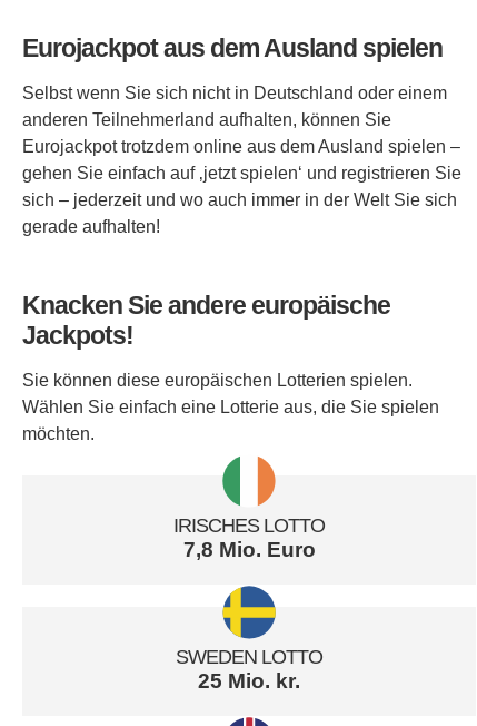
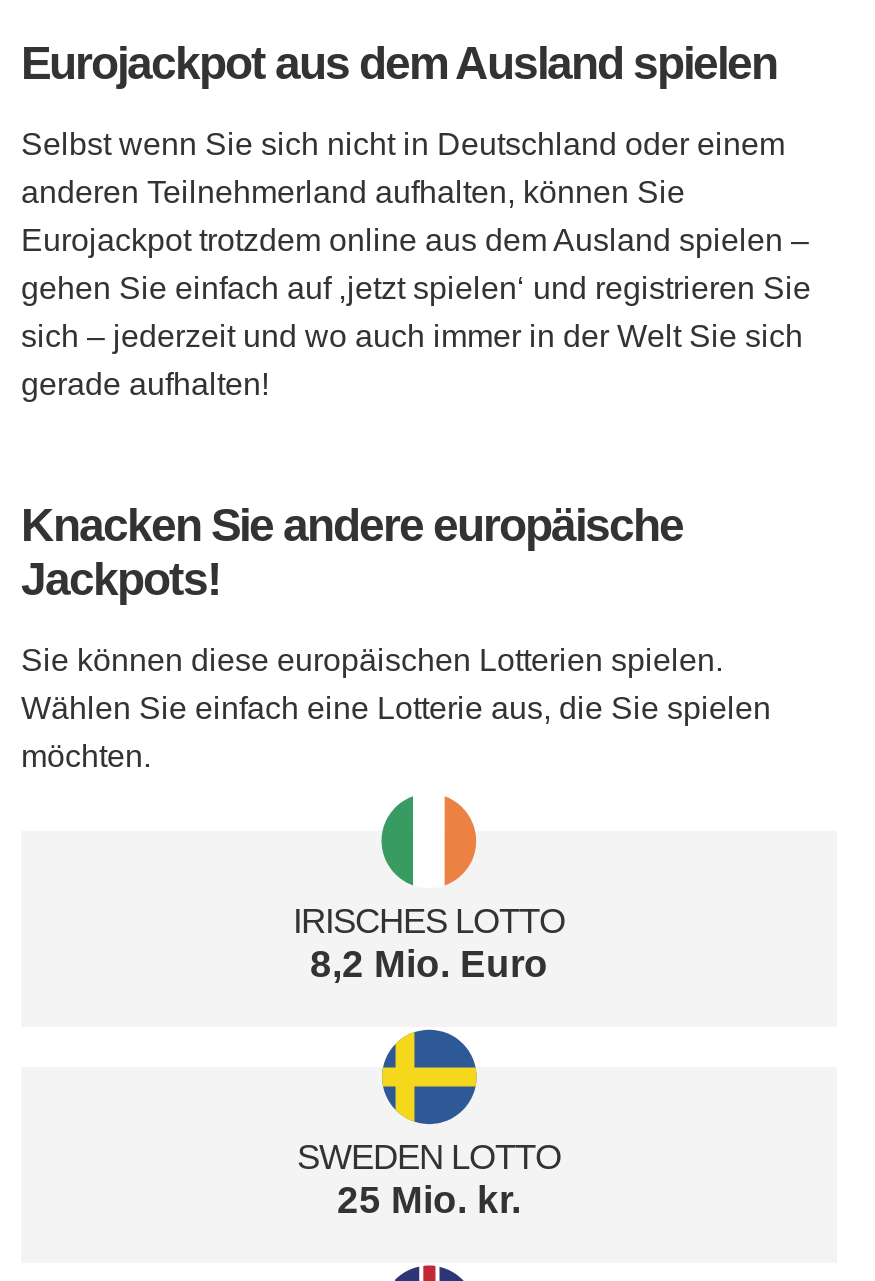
- 7,8 Mio. Euro
+ 8,2 Mio. Euro
